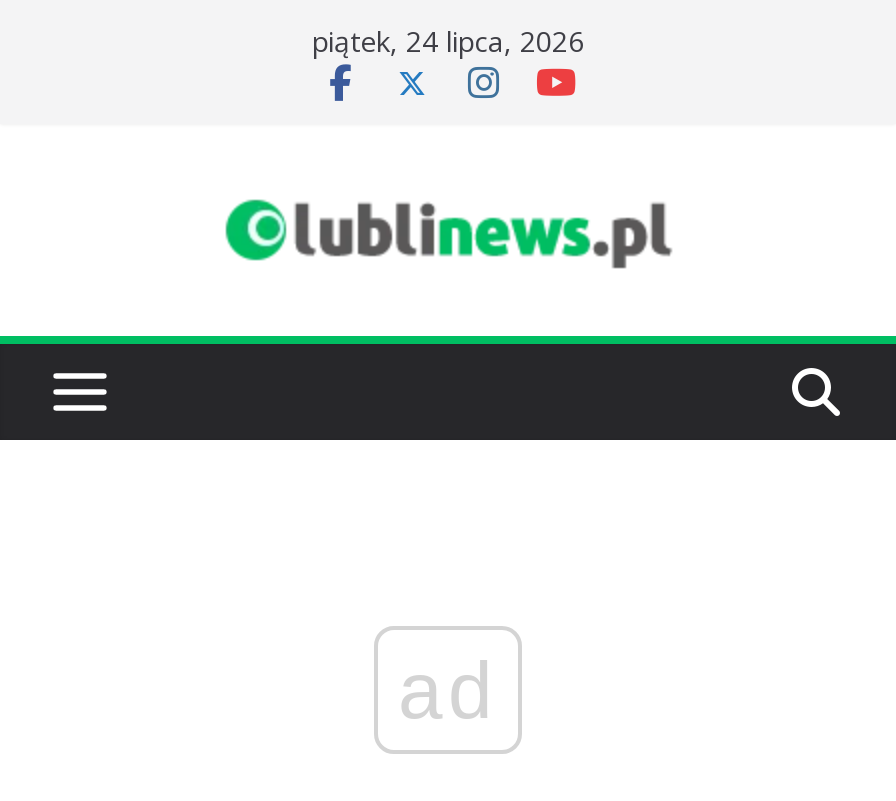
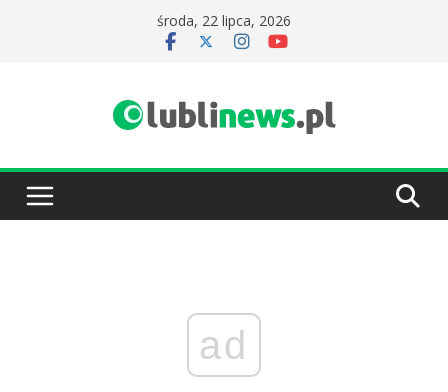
- piątek, 24 lipca, 2026
+ środa, 22 lipca, 2026
